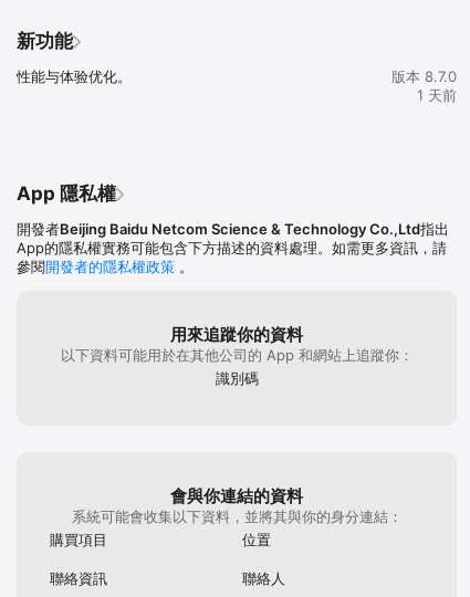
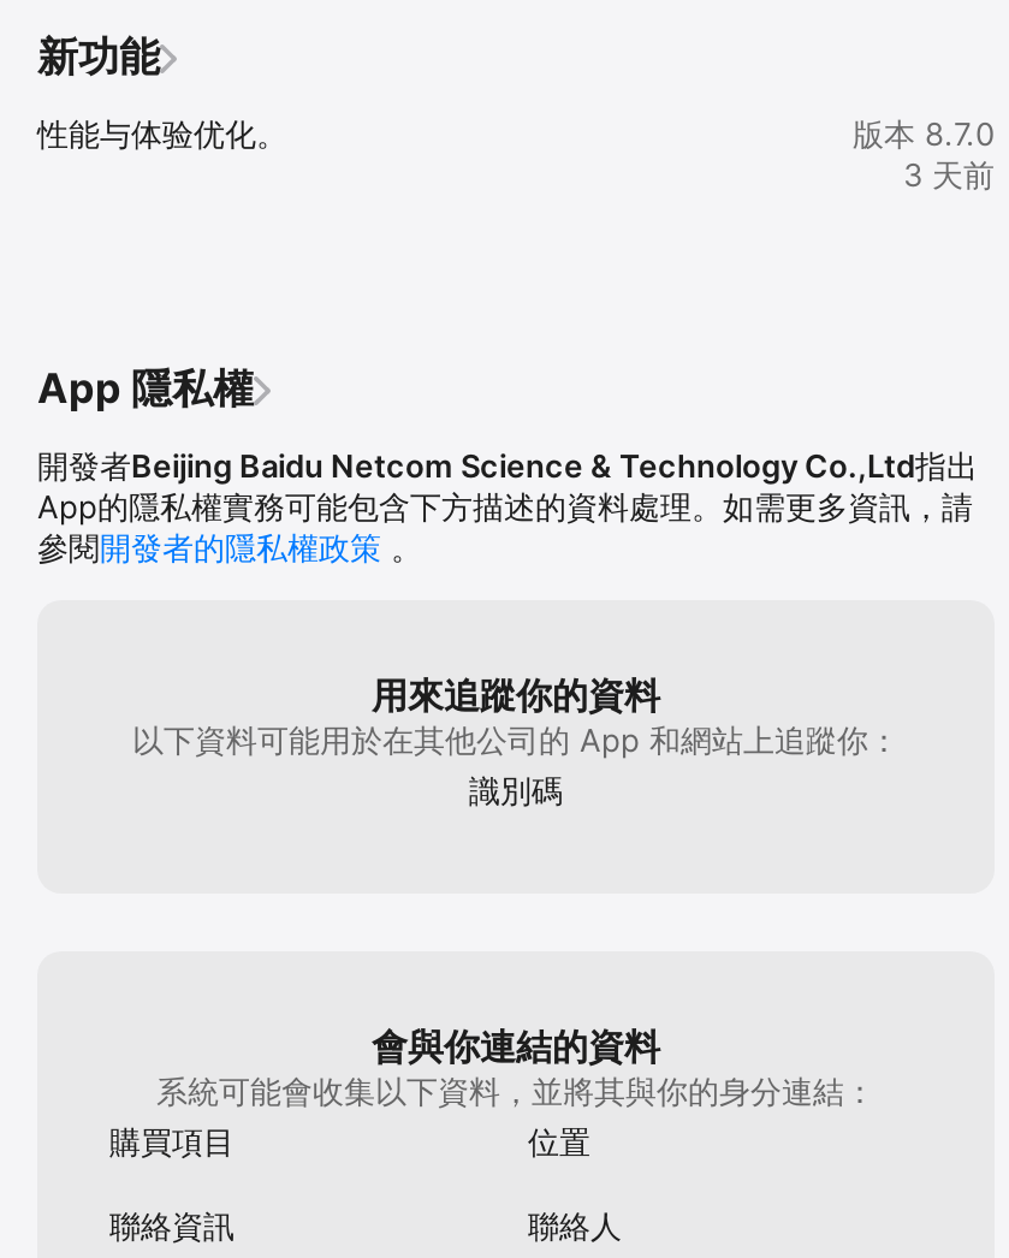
- 1 天前
+ 3 天前
